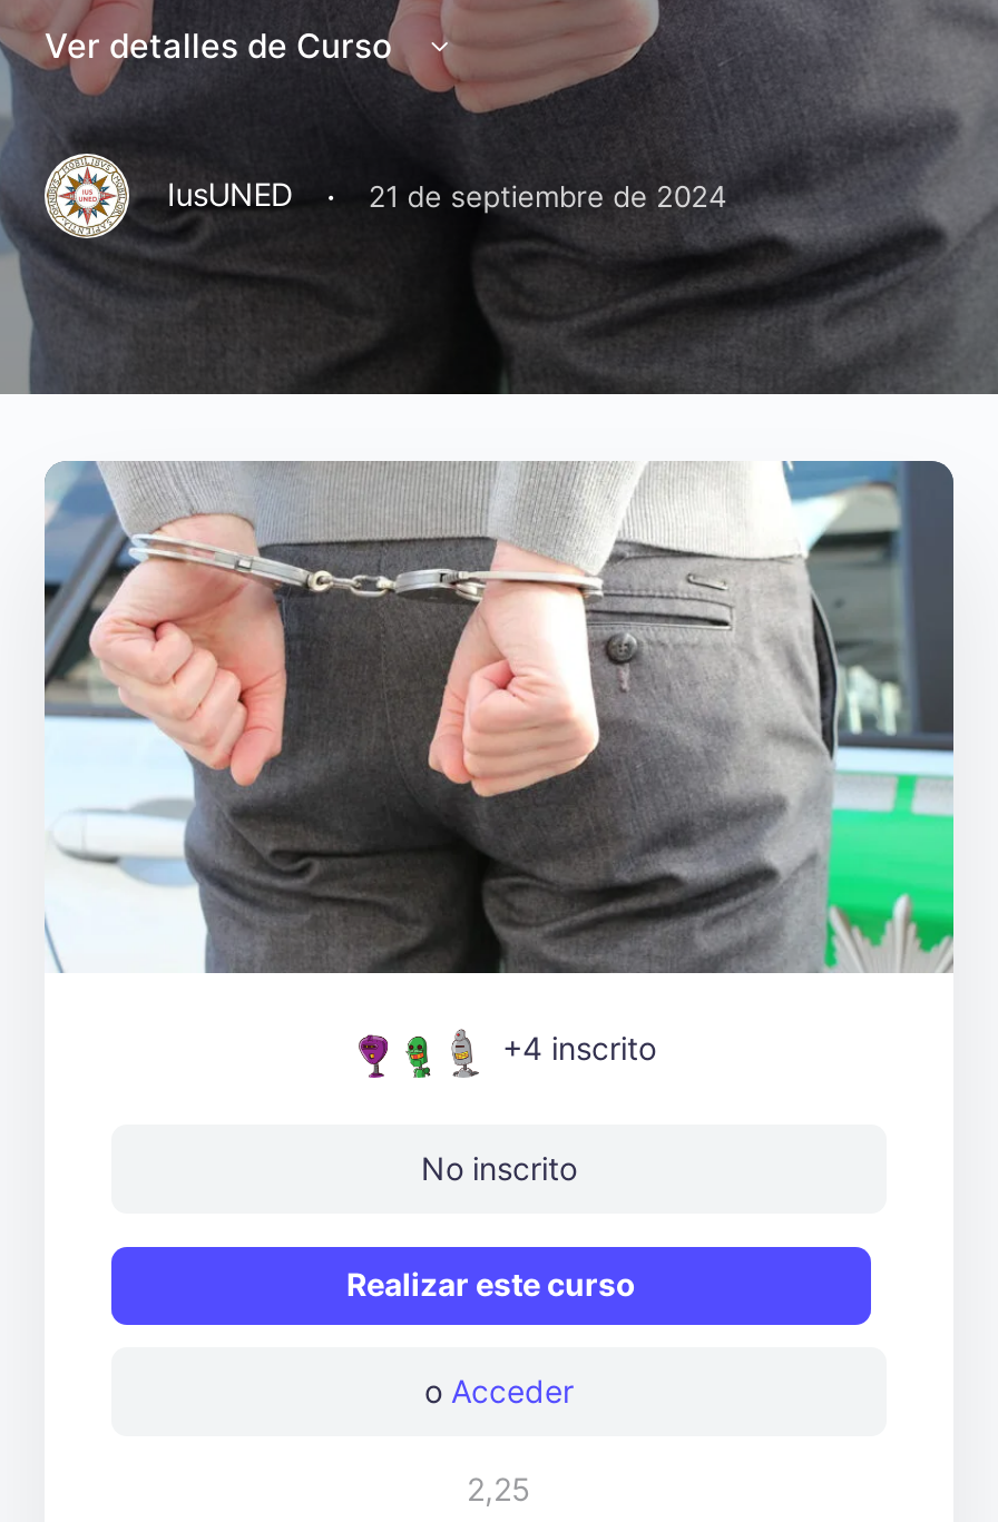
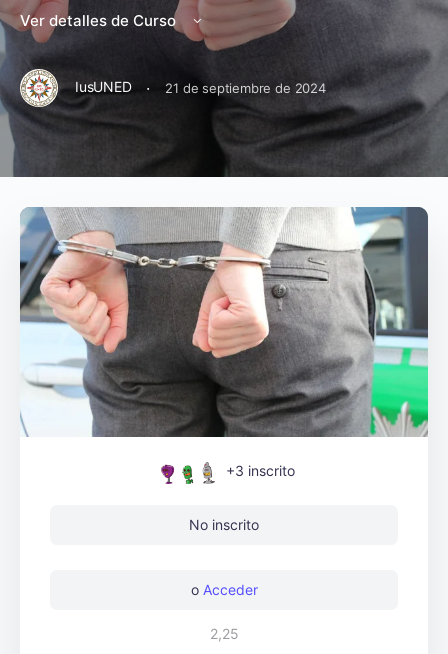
- +4 inscrito
+ +3 inscrito

- Realizar este curso
